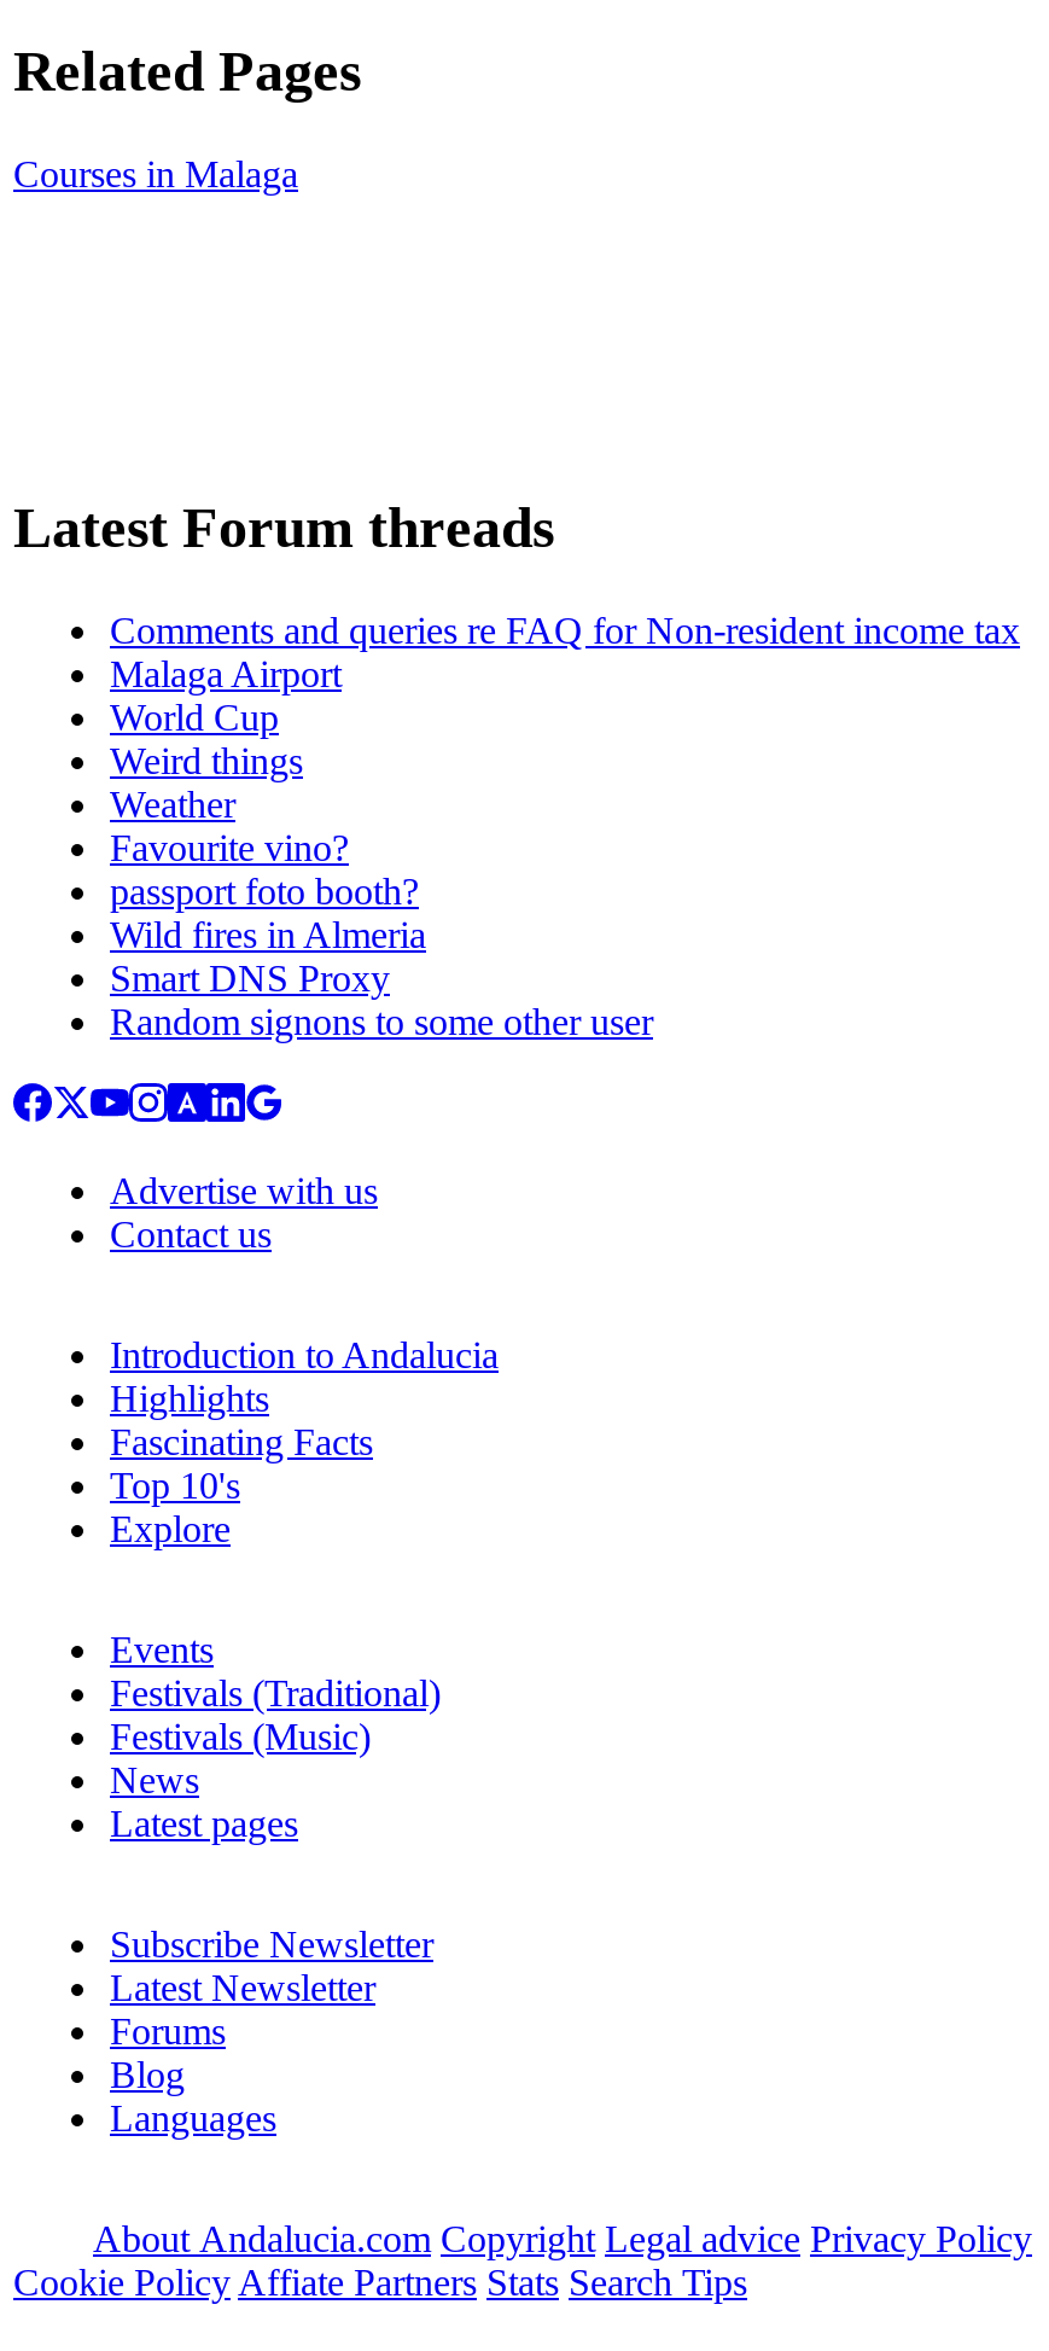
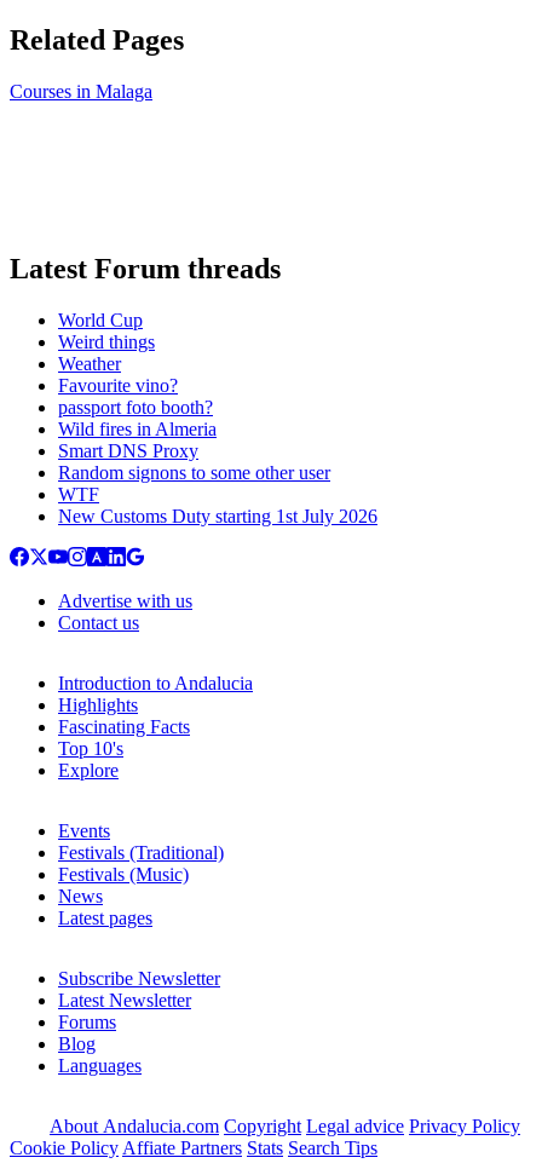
- Comments and queries re FAQ for Non-resident income tax
- Malaga Airport

moved up: World Cup | Weird things | Weather | Favourite vino? | passport foto booth? | Wild fires in Almeria | Smart DNS Proxy | Random signons to some other user

+ WTF
+ New Customs Duty starting 1st July 2026
